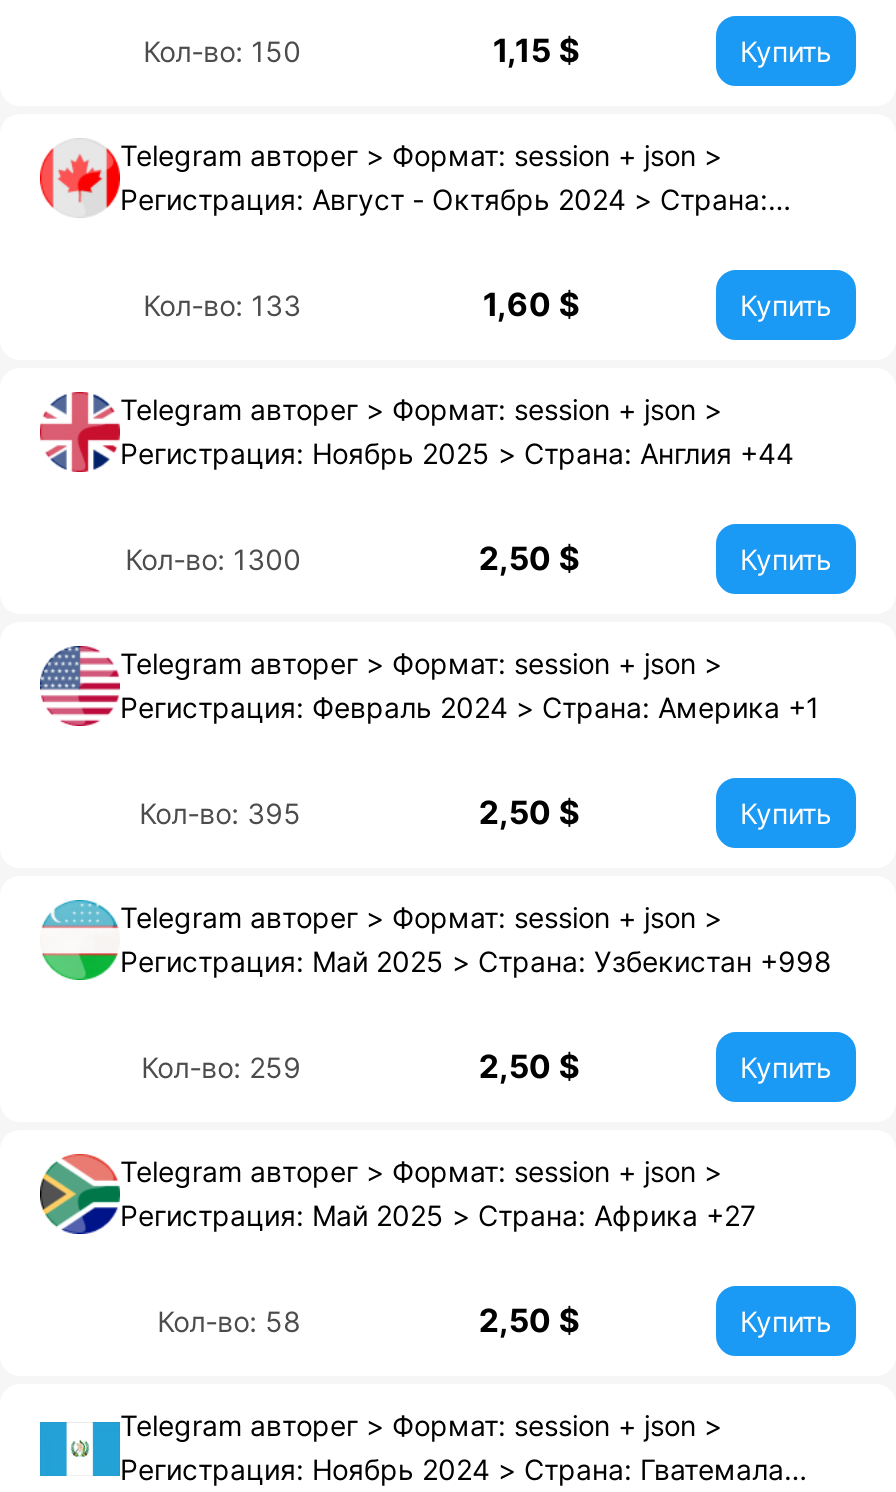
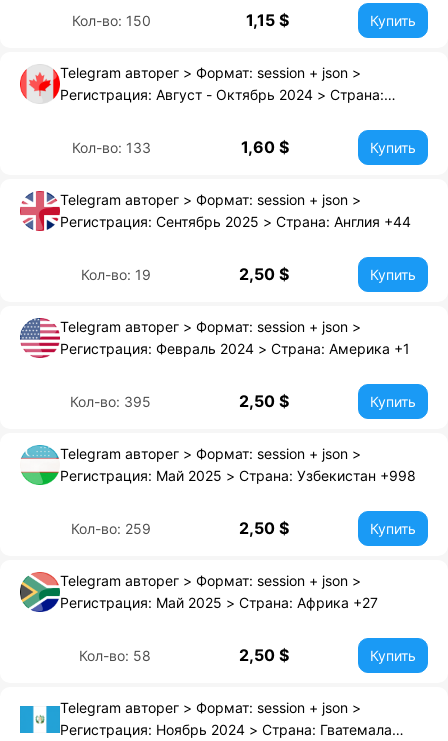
- Регистрация: Ноябрь 2025 > Страна: Англия +44
+ Регистрация: Сентябрь 2025 > Страна: Англия +44

- Кол-во: 1300
+ Кол-во: 19
